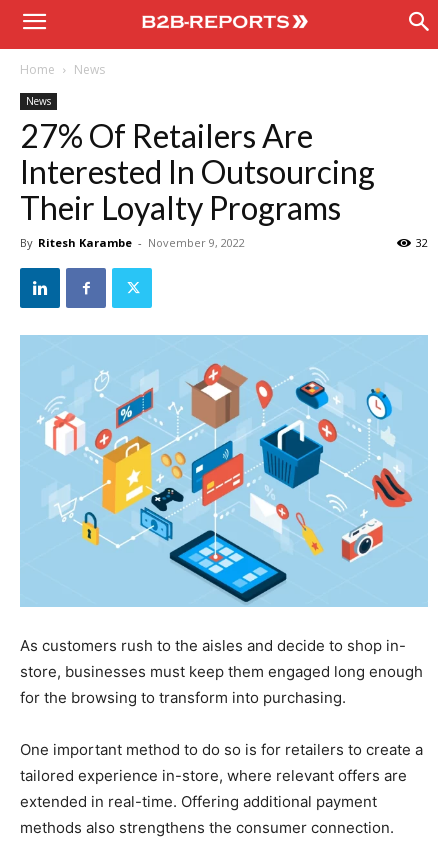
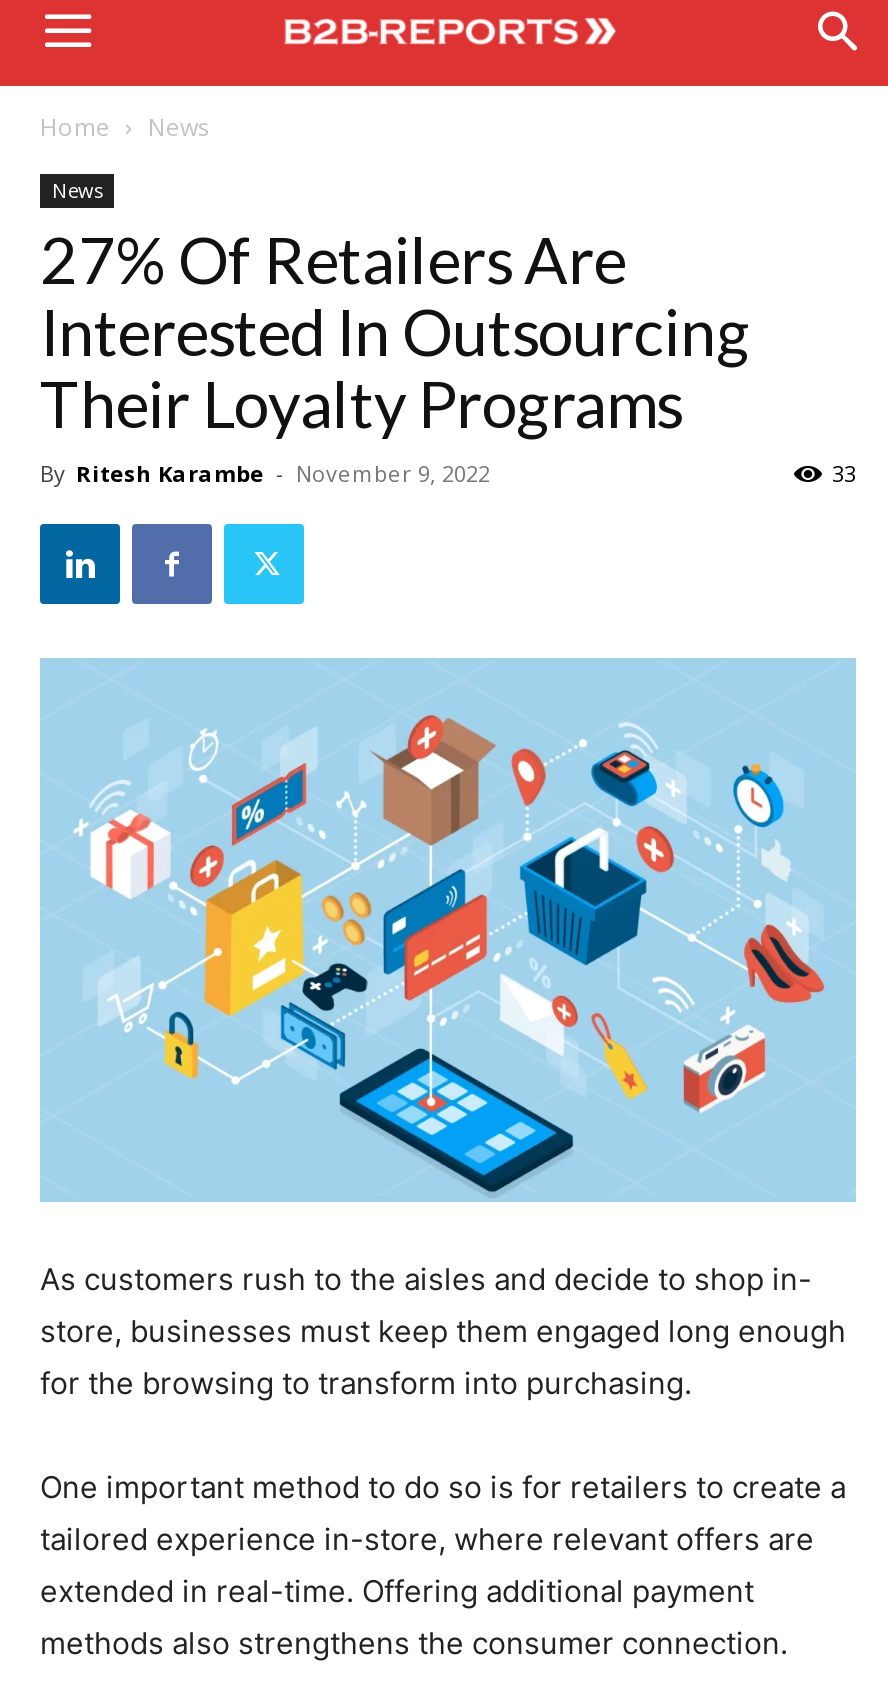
- 32
+ 33
